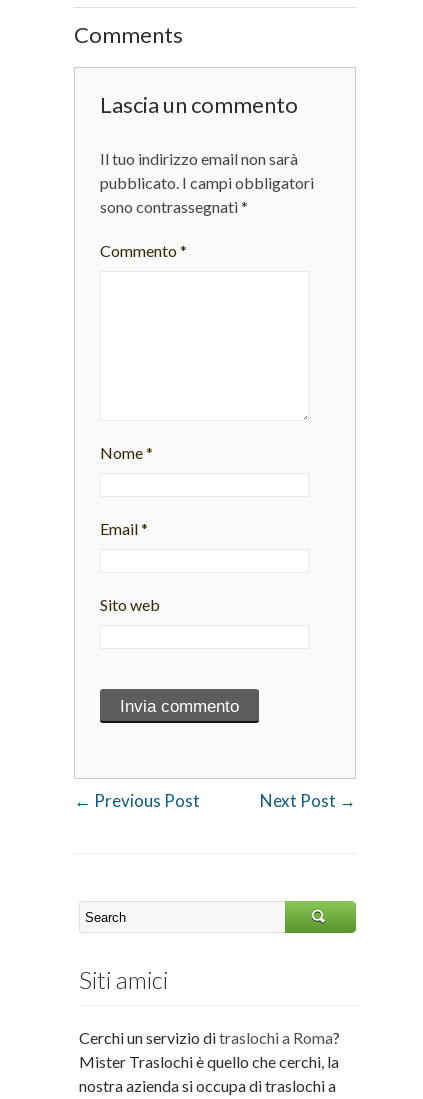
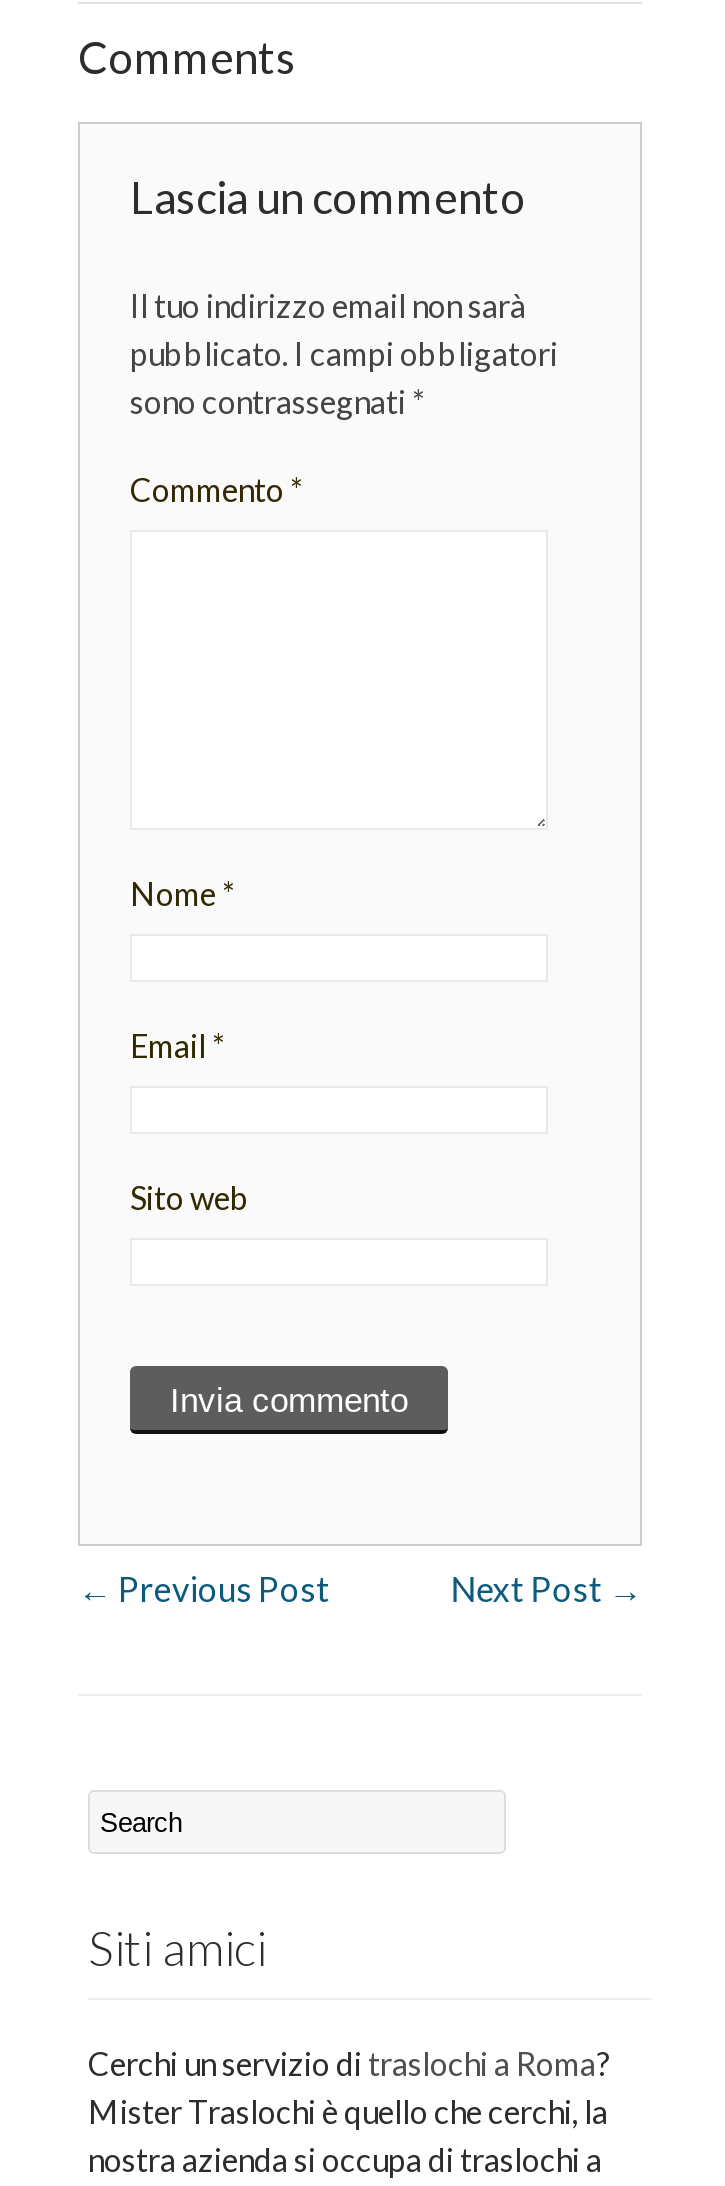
- [image]
